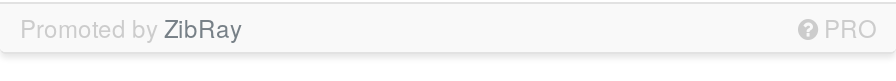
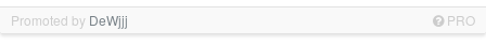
- Promoted by ZibRay
+ Promoted by DeWjjj
